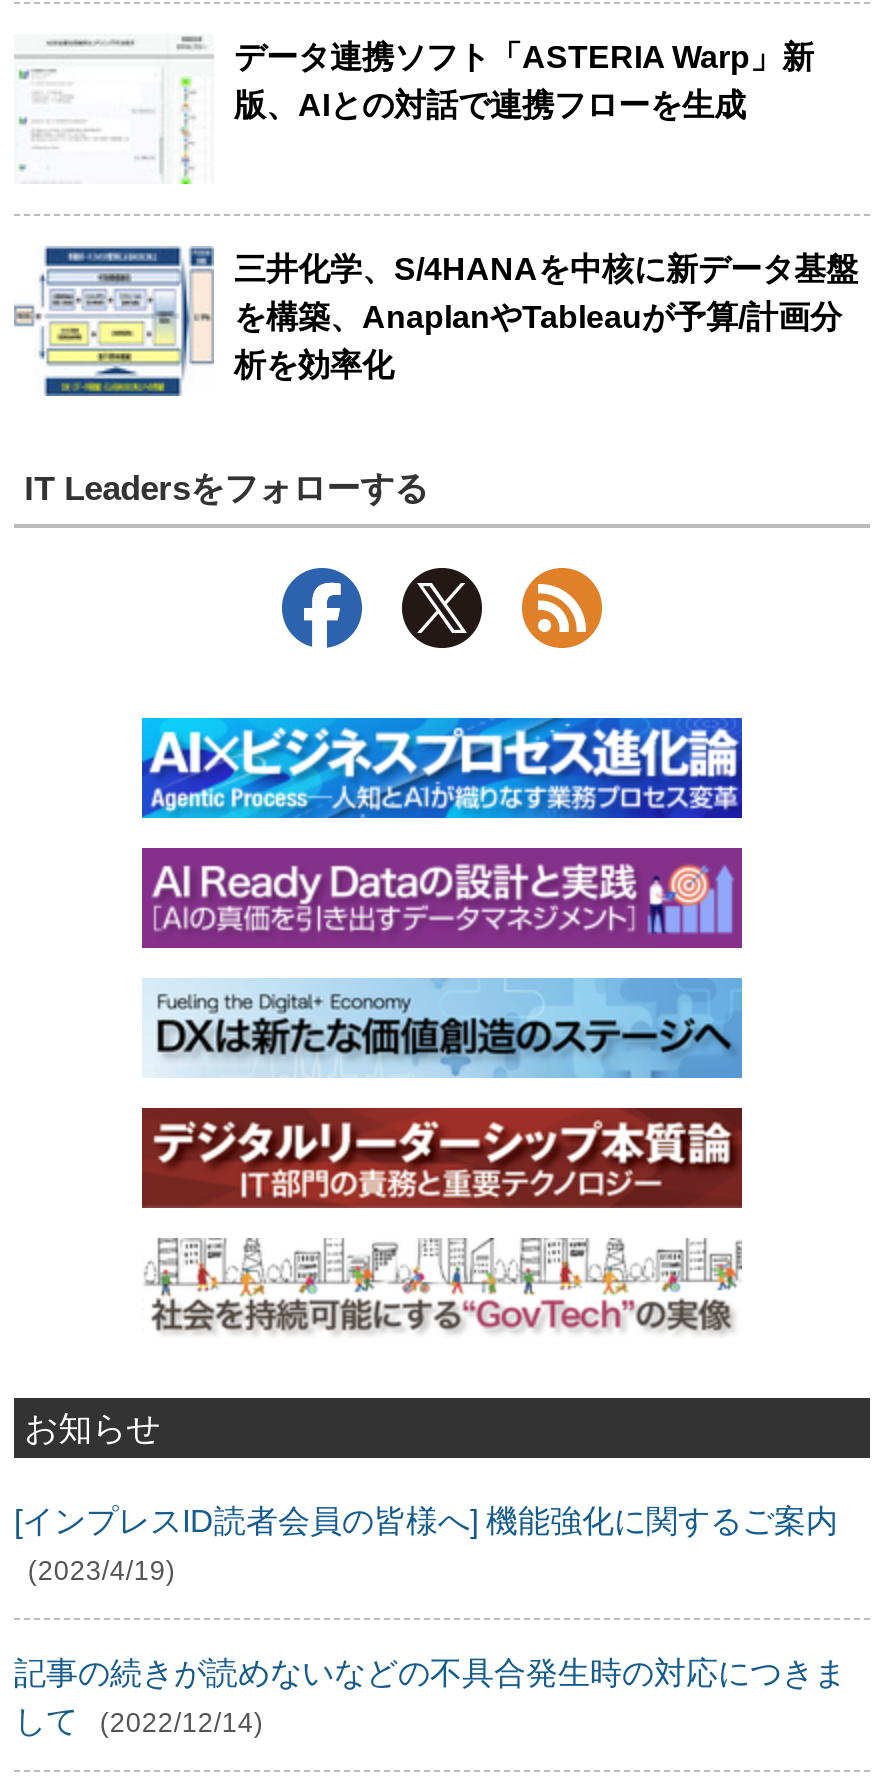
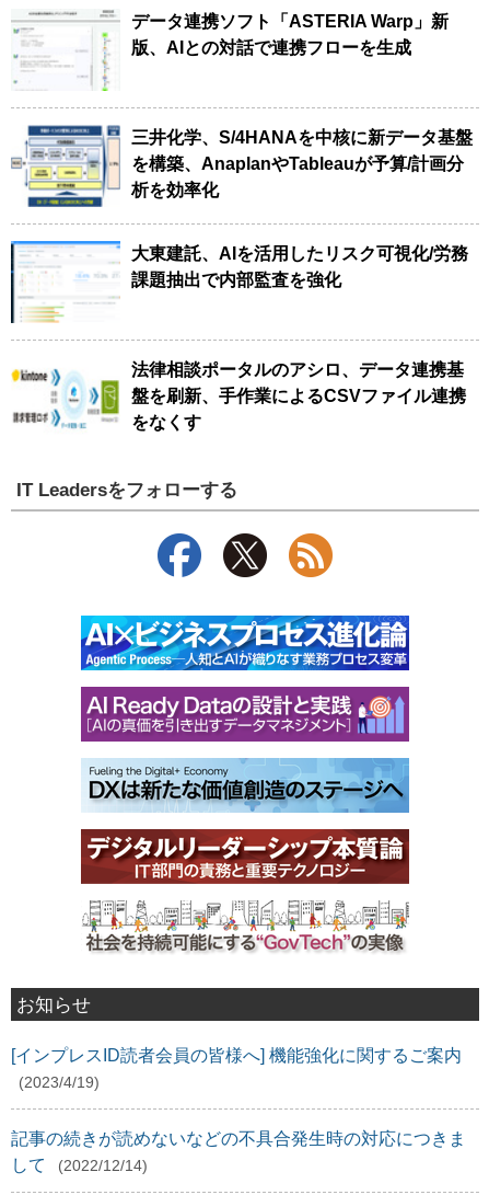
+ [image]
+ 大東建託、AIを活用したリスク可視化/労務
+ 課題抽出で内部監査を強化

+ [image]
+ 法律相談ポータルのアシロ、データ連携基
+ 盤を刷新、手作業によるCSVファイル連携
+ をなくす
